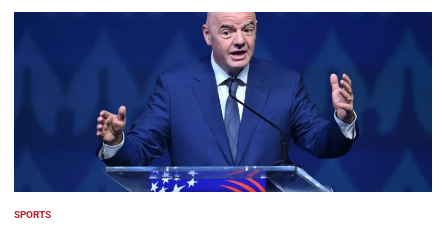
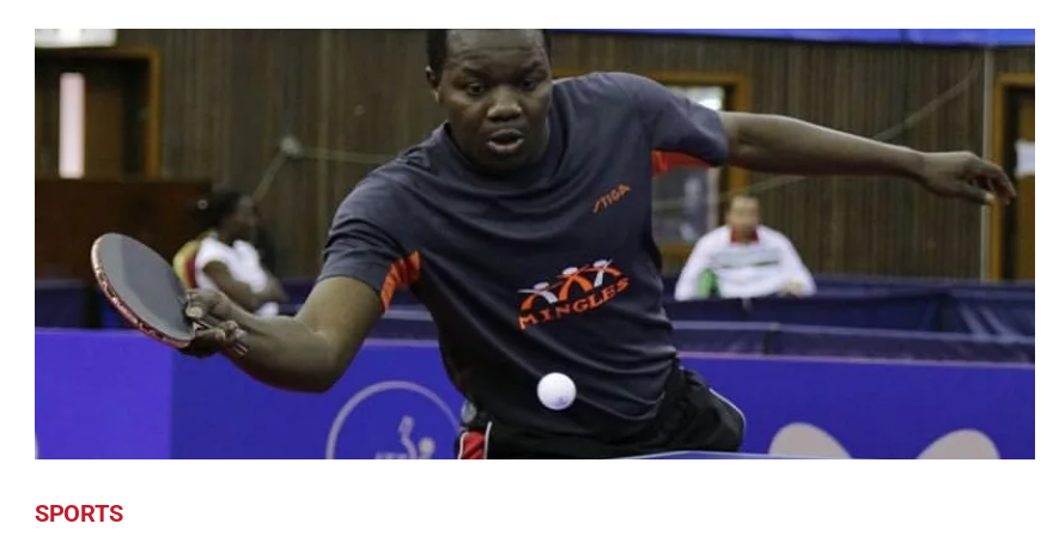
- [image]
+ [image]
